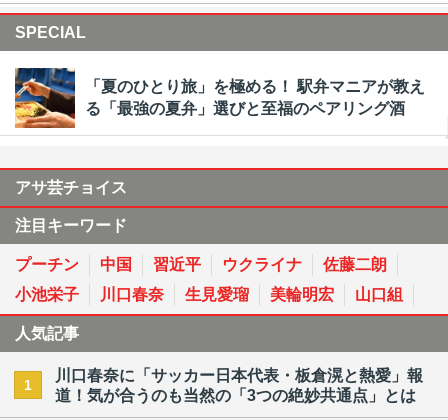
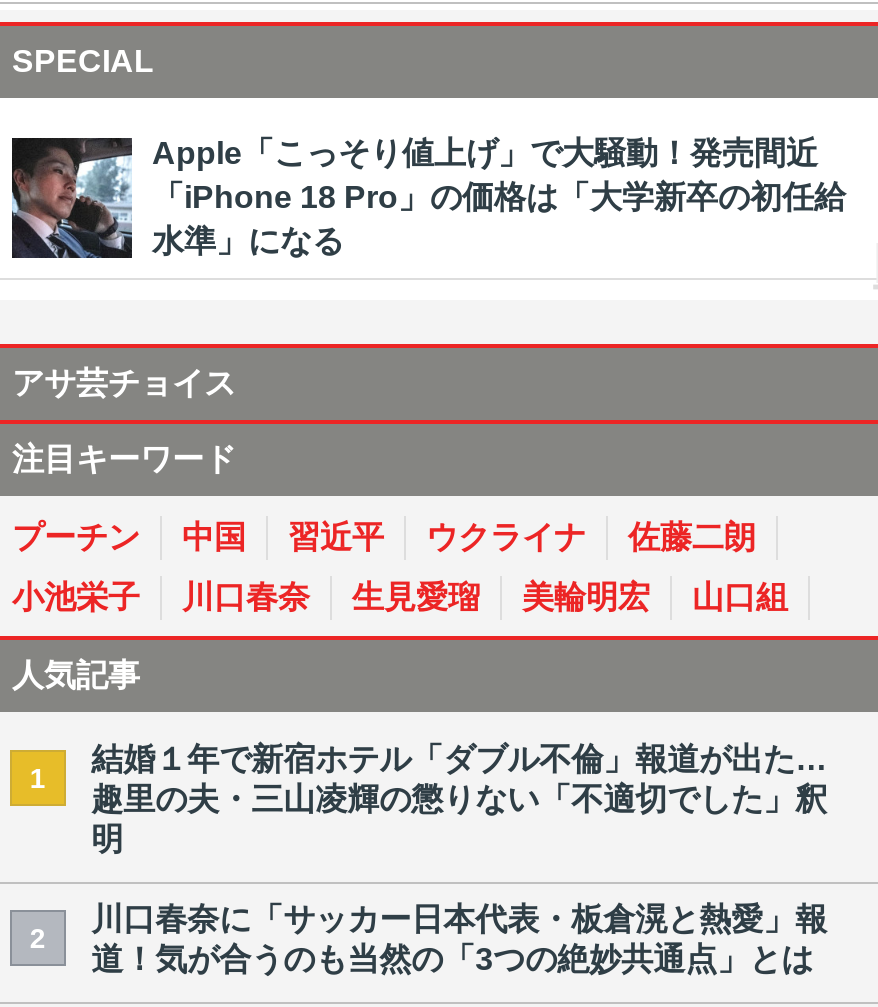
- [image]
- 「夏のひとり旅」を極める！ 駅弁マニアが教え
- る「最強の夏弁」選びと至福のペアリング酒
+ [image]
+ Apple「こっそり値上げ」で大騒動！発売間近
+ 「iPhone 18 Pro」の価格は「大学新卒の初任給
+ 水準」になる

+ 結婚１年で新宿ホテル「ダブル不倫」報道が出た…
+ 趣里の夫・三山凌輝の懲りない「不適切でした」釈
+ 明
+ 2
